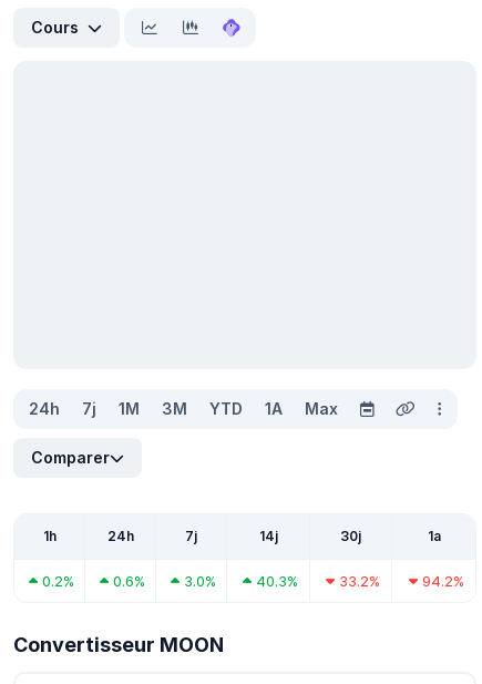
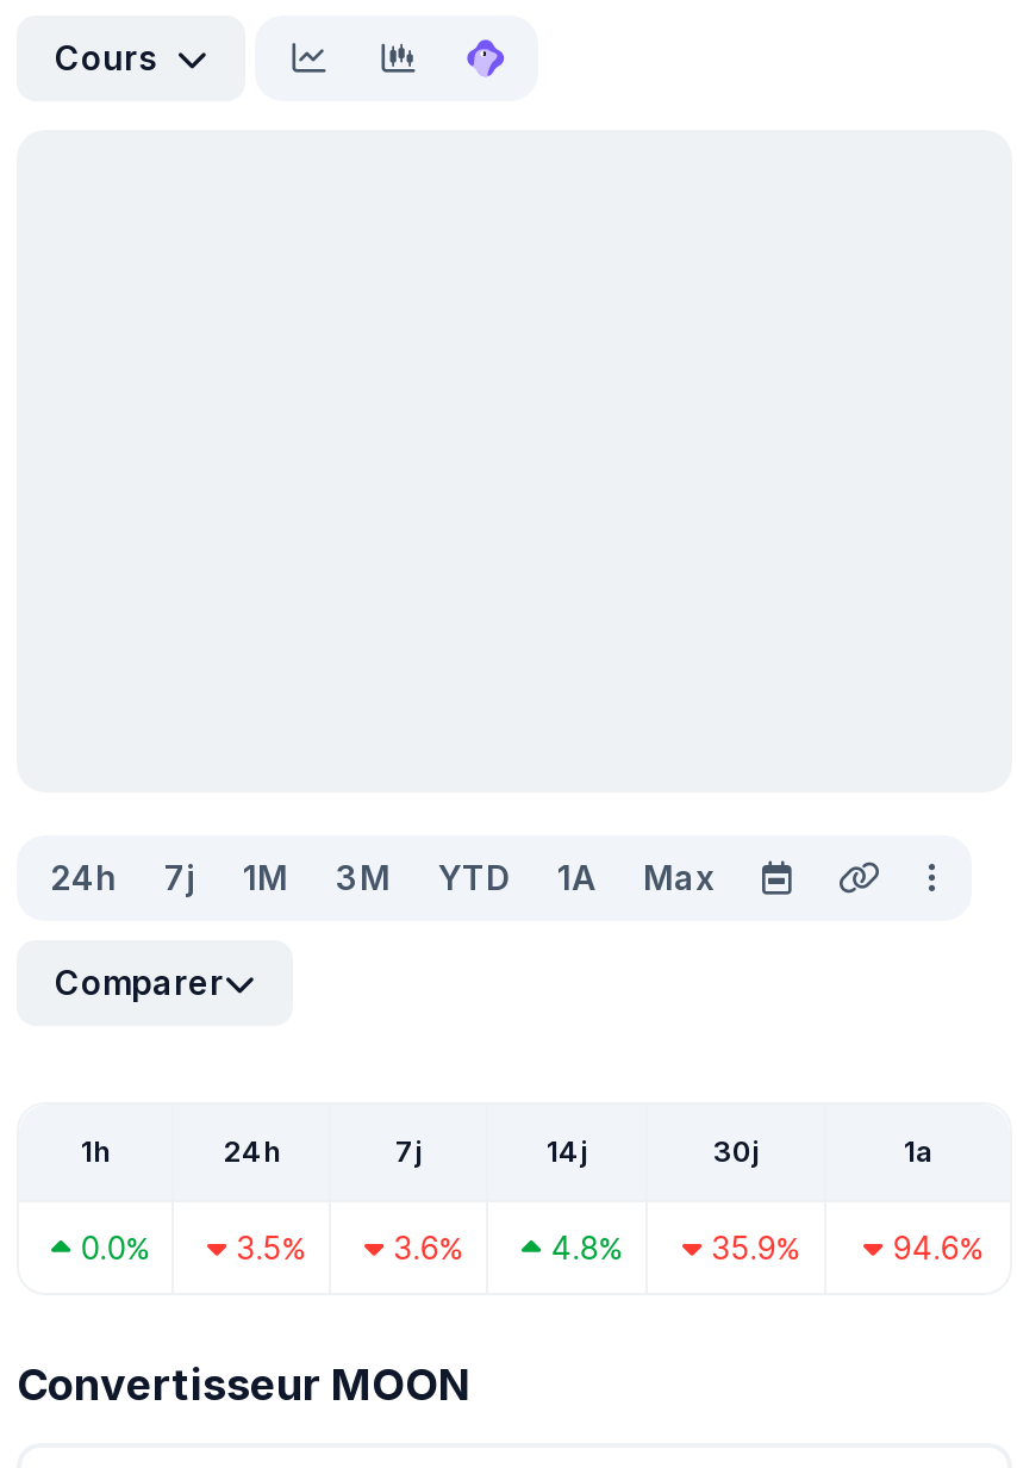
- 0.2%
+ 0.0%

- 0.6%
+ 3.5%

- 3.0%
+ 3.6%

- 40.3%
+ 4.8%

- 33.2%
+ 35.9%

- 94.2%
+ 94.6%
